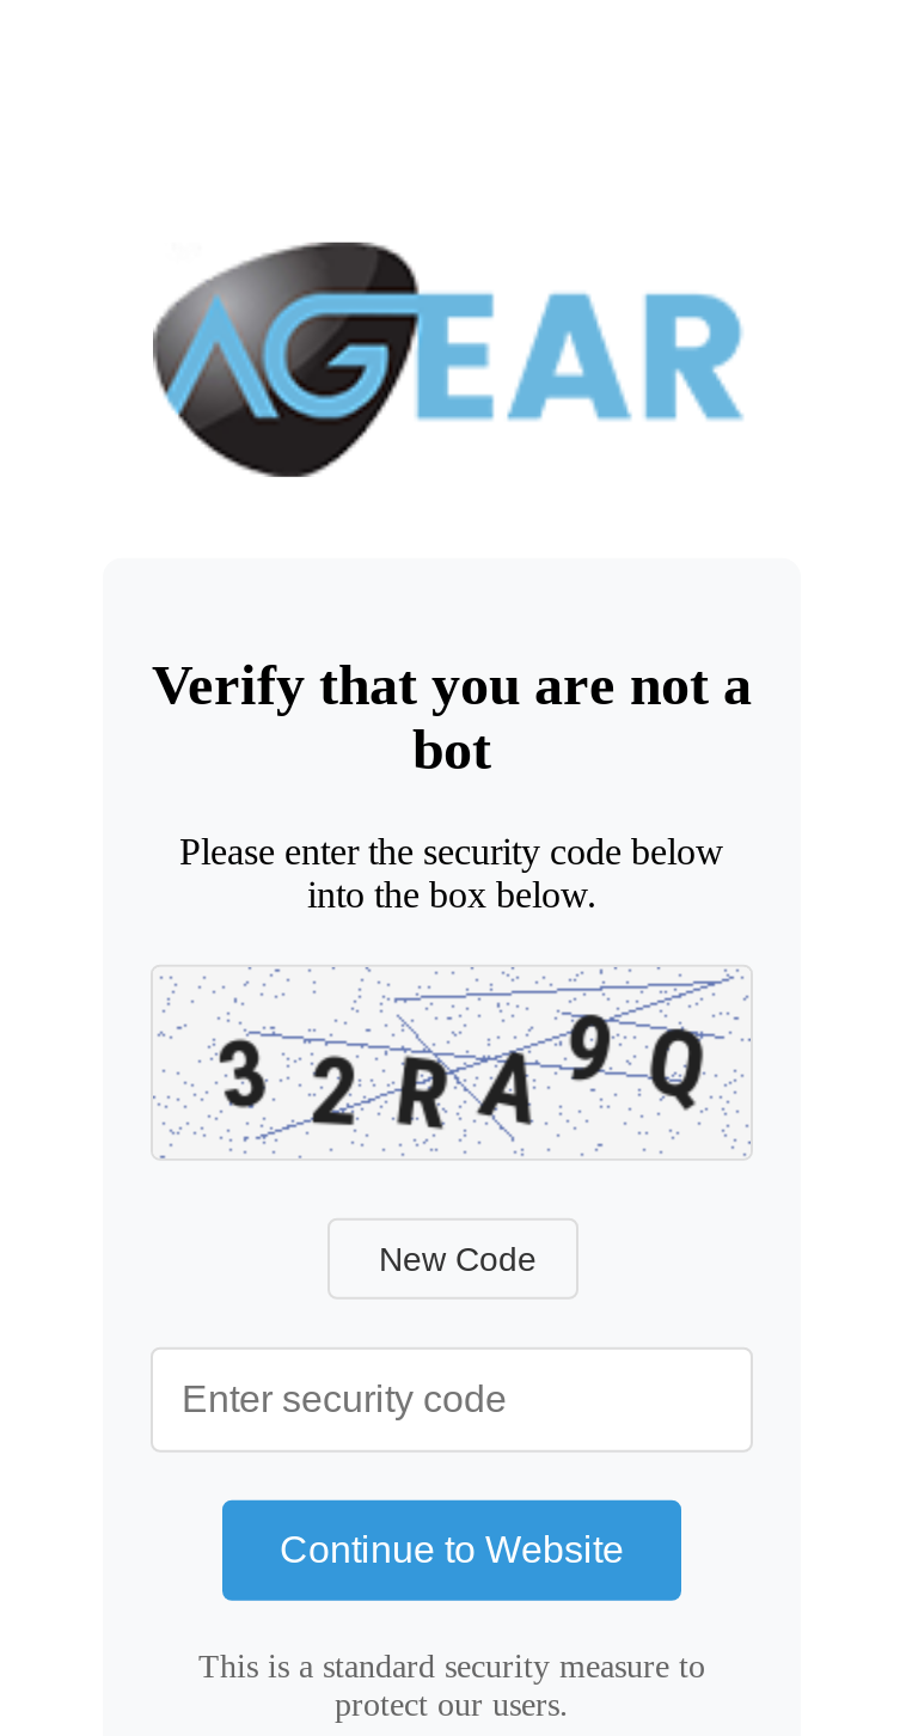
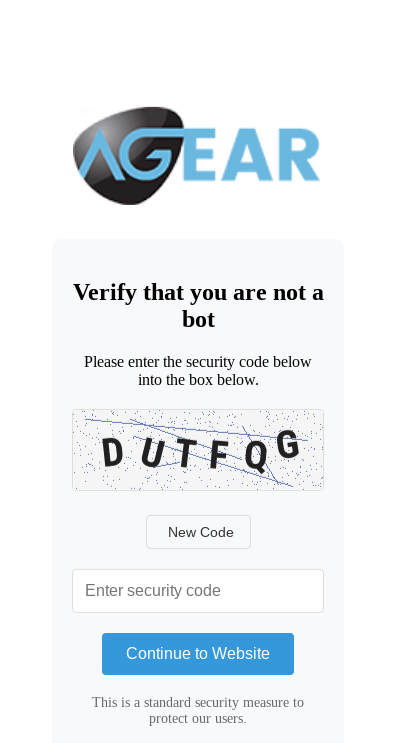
- [image]
+ [image]
